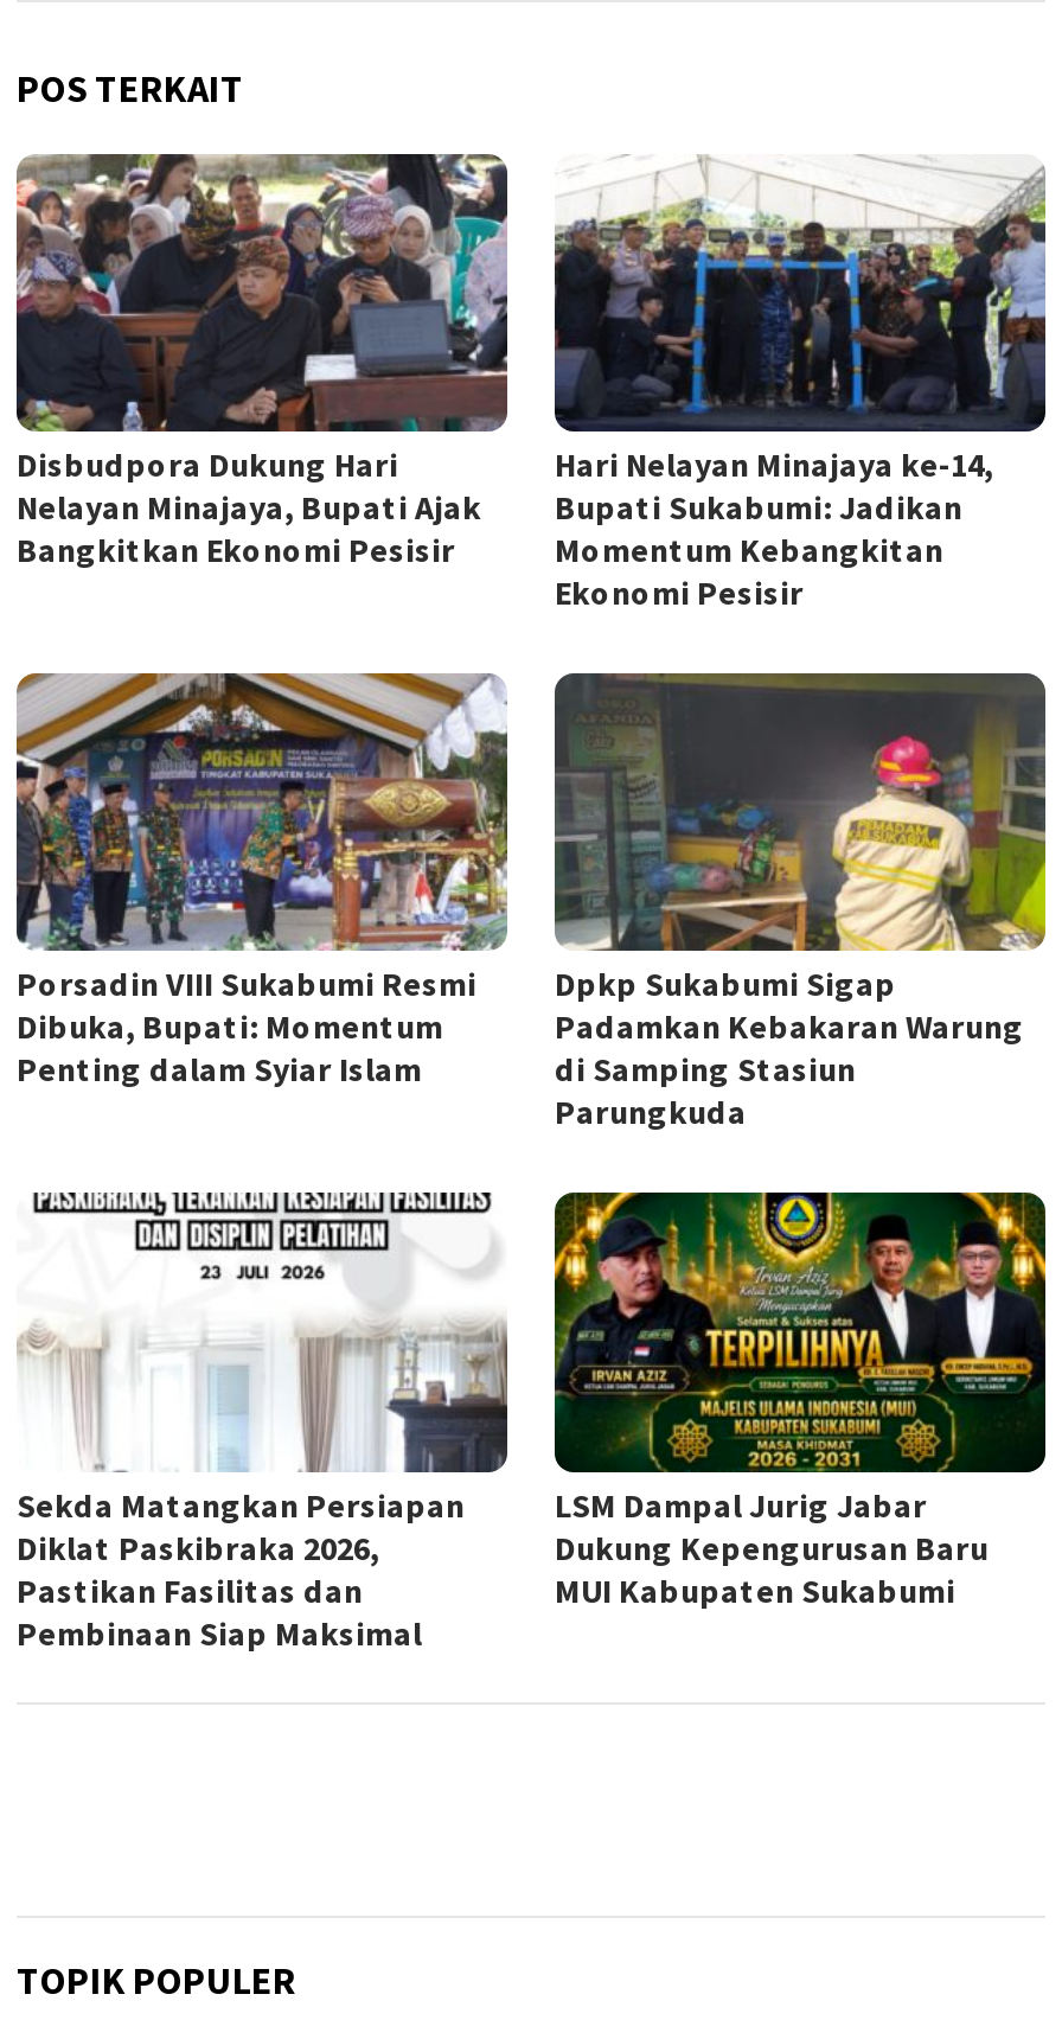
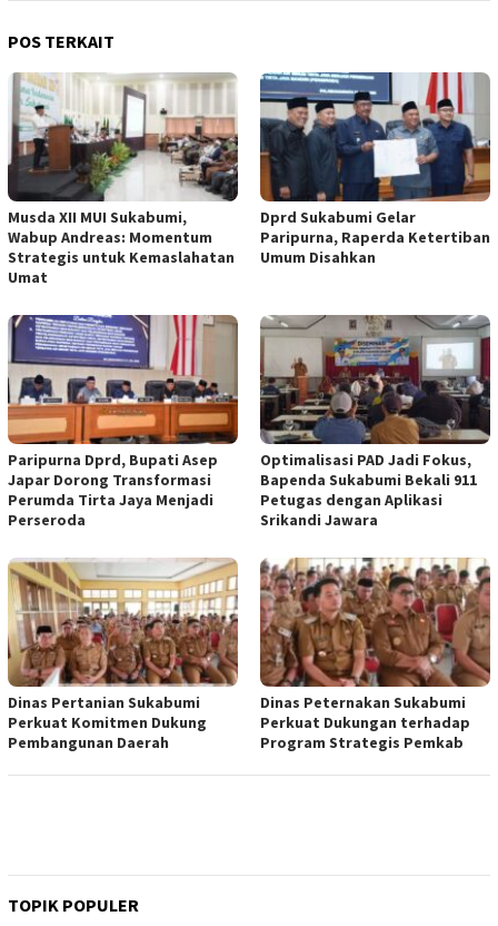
- [image]
- Disbudpora Dukung Hari
- Nelayan Minajaya, Bupati Ajak
- Bangkitkan Ekonomi Pesisir
+ [image]
+ Musda XII MUI Sukabumi,
+ Wabup Andreas: Momentum
+ Strategis untuk Kemaslahatan
+ Umat

- [image]
- Hari Nelayan Minajaya ke-14,
- Bupati Sukabumi: Jadikan
- Momentum Kebangkitan
- Ekonomi Pesisir
+ [image]
+ Dprd Sukabumi Gelar
+ Paripurna, Raperda Ketertiban
+ Umum Disahkan

- [image]
- Porsadin VIII Sukabumi Resmi
- Dibuka, Bupati: Momentum
- Penting dalam Syiar Islam
+ [image]
+ Paripurna Dprd, Bupati Asep
+ Japar Dorong Transformasi
+ Perumda Tirta Jaya Menjadi
+ Perseroda

- [image]
- Dpkp Sukabumi Sigap
- Padamkan Kebakaran Warung
- di Samping Stasiun
- Parungkuda
+ [image]
+ Optimalisasi PAD Jadi Fokus,
+ Bapenda Sukabumi Bekali 911
+ Petugas dengan Aplikasi
+ Srikandi Jawara

- [image]
- Sekda Matangkan Persiapan
- Diklat Paskibraka 2026,
- Pastikan Fasilitas dan
- Pembinaan Siap Maksimal
+ [image]
+ Dinas Pertanian Sukabumi
+ Perkuat Komitmen Dukung
+ Pembangunan Daerah

- [image]
- LSM Dampal Jurig Jabar
- Dukung Kepengurusan Baru
- MUI Kabupaten Sukabumi
+ [image]
+ Dinas Peternakan Sukabumi
+ Perkuat Dukungan terhadap
+ Program Strategis Pemkab
